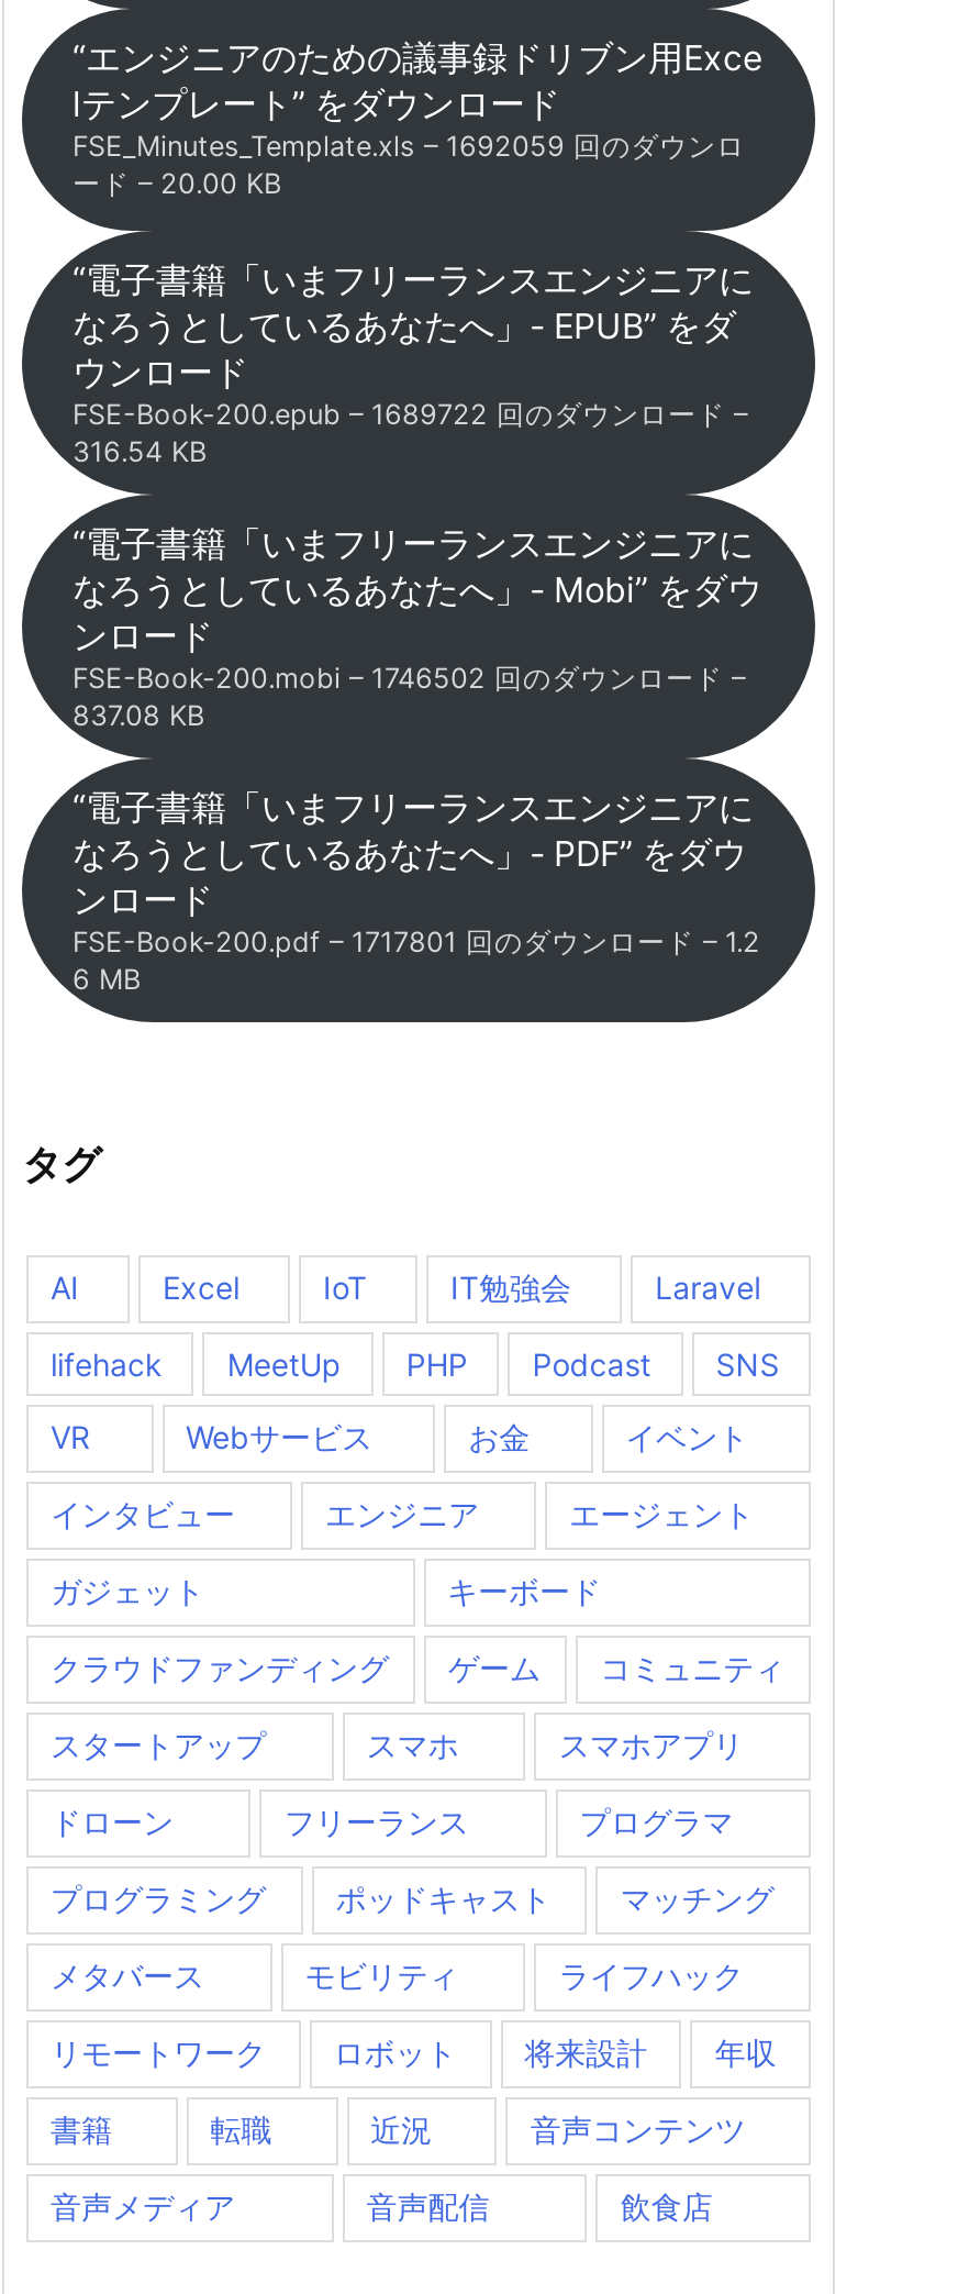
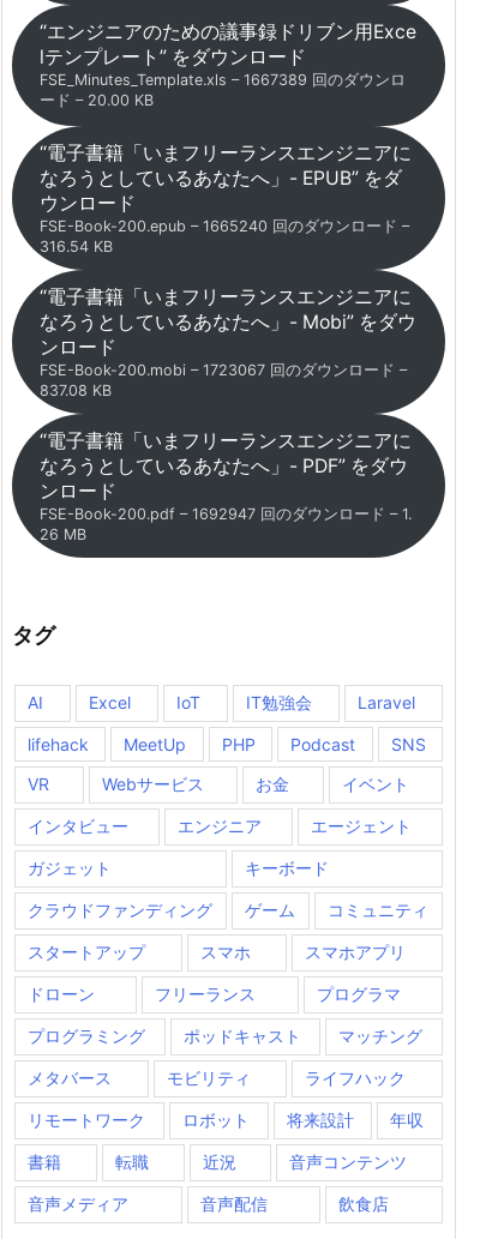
- FSE_Minutes_Template.xls – 1692059 回のダウンロ
+ FSE_Minutes_Template.xls – 1667389 回のダウンロ

- FSE-Book-200.epub – 1689722 回のダウンロード –
+ FSE-Book-200.epub – 1665240 回のダウンロード –

- FSE-Book-200.mobi – 1746502 回のダウンロード –
+ FSE-Book-200.mobi – 1723067 回のダウンロード –

- FSE-Book-200.pdf – 1717801 回のダウンロード – 1.2
+ FSE-Book-200.pdf – 1692947 回のダウンロード – 1.

- 6 MB
+ 26 MB
